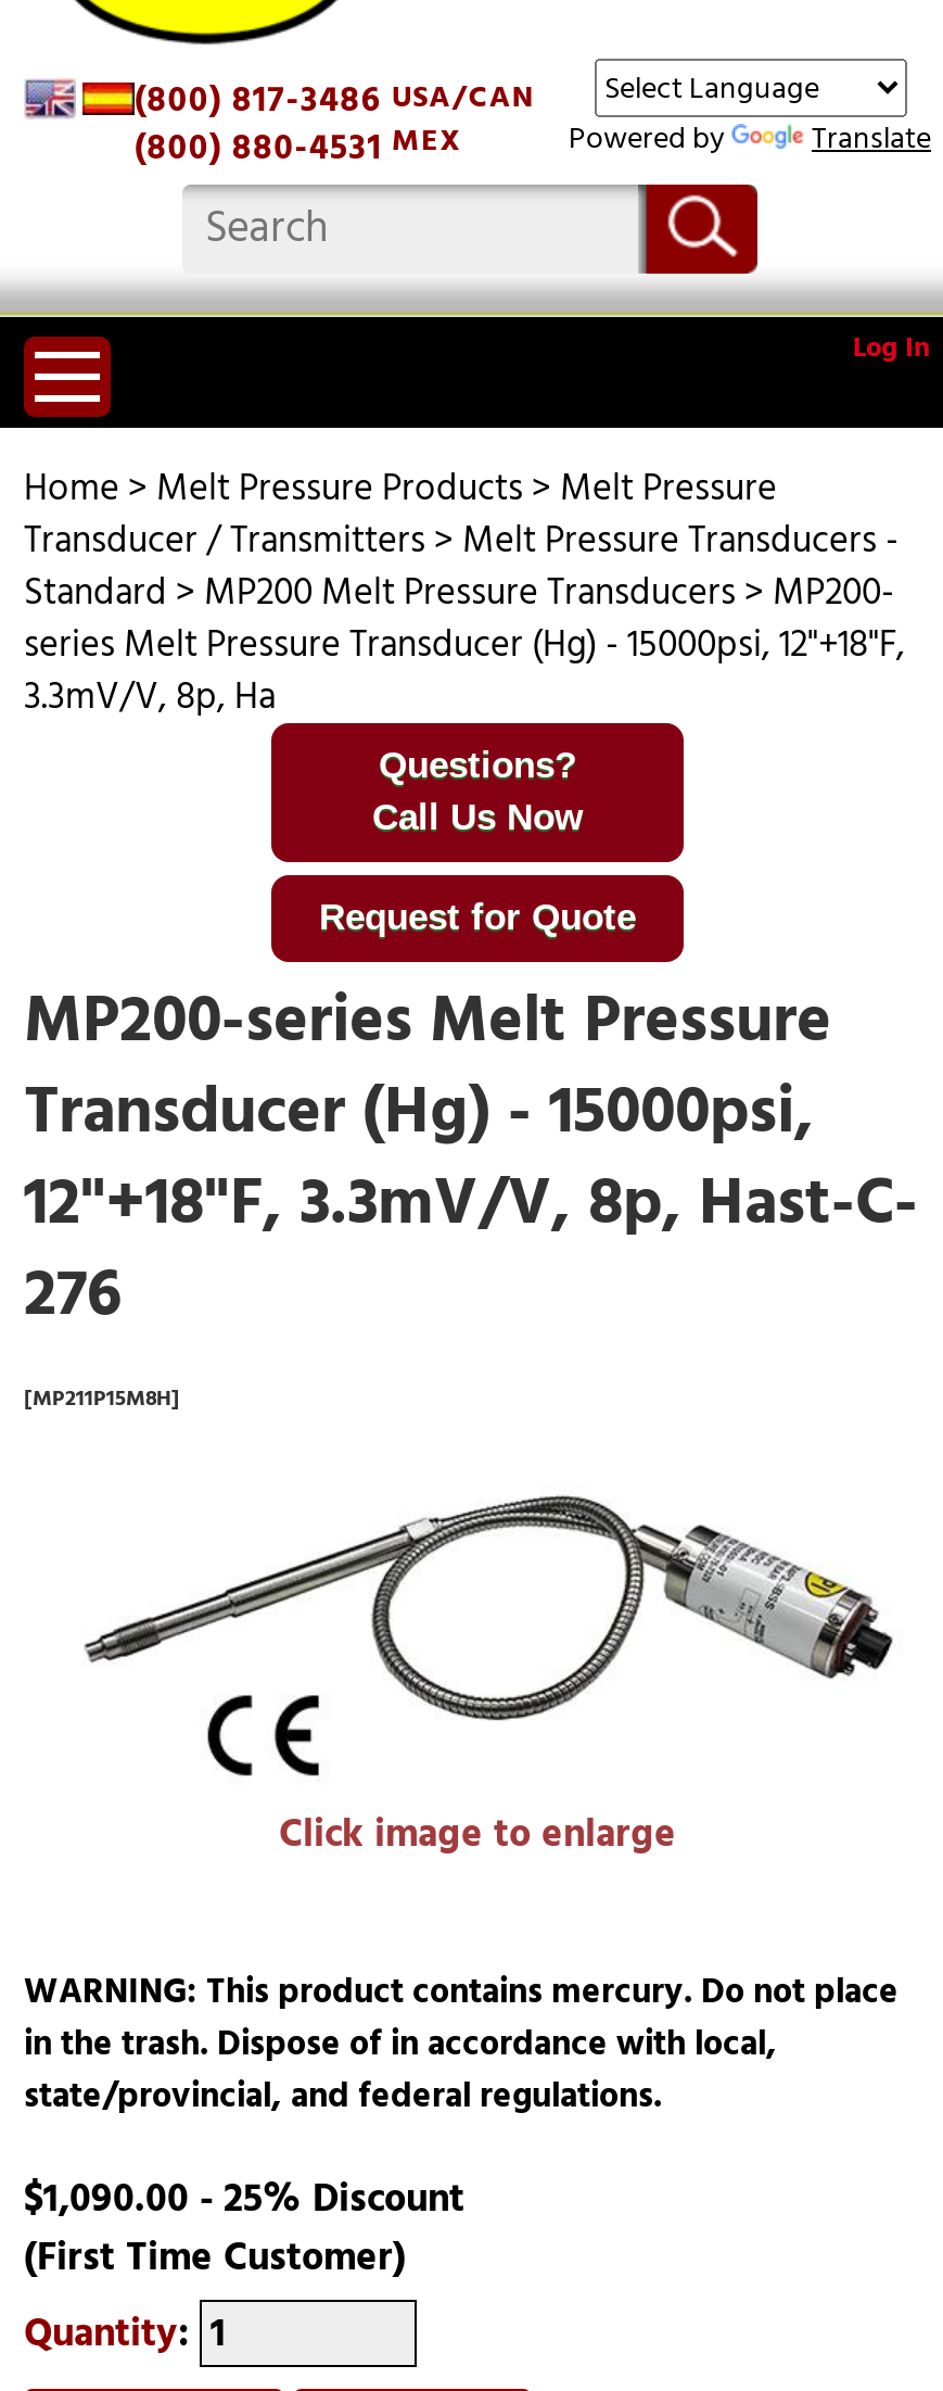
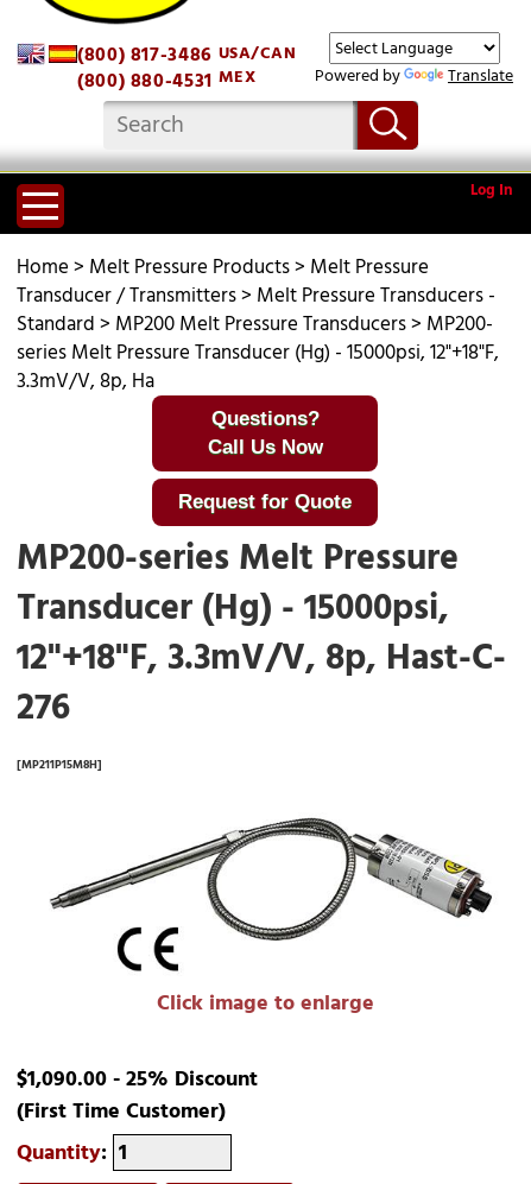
- WARNING: This product contains mercury. Do not place
- in the trash. Dispose of in accordance with local,
- state/provincial, and federal regulations.
